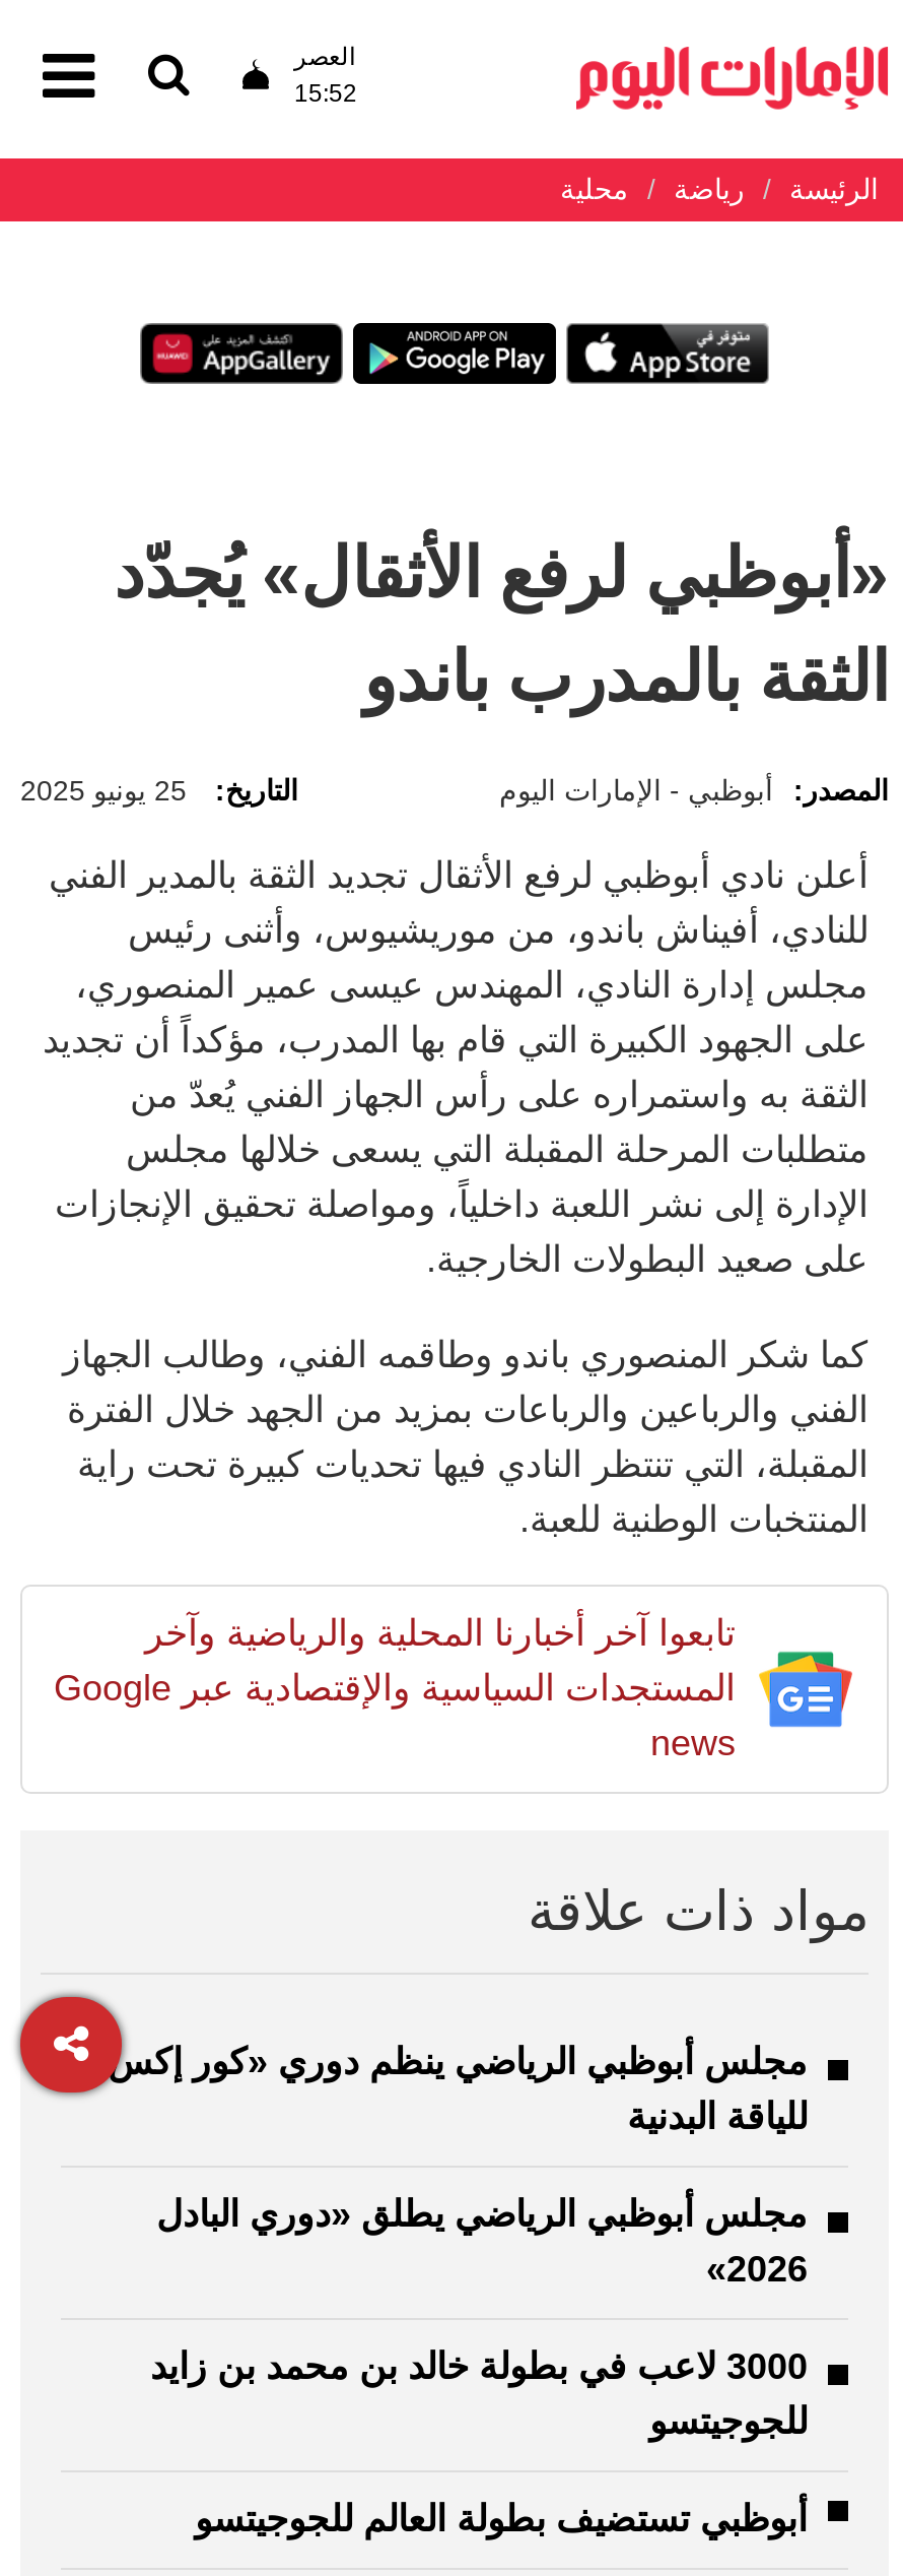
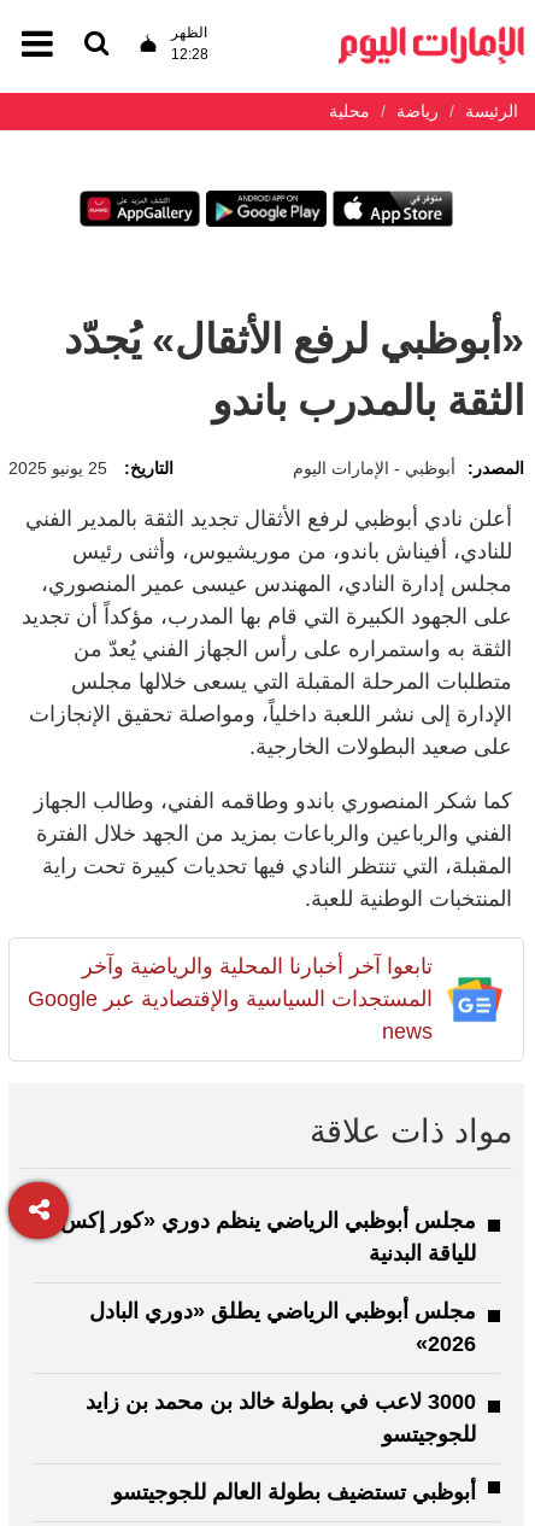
- العصر
- 15:52
+ الظهر
+ 12:28
